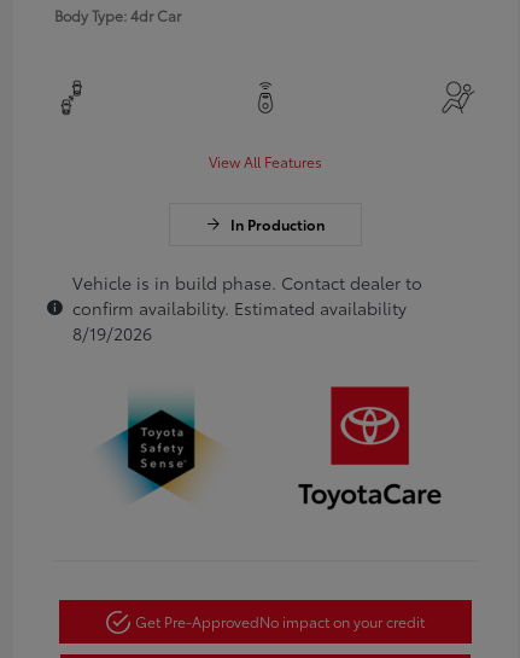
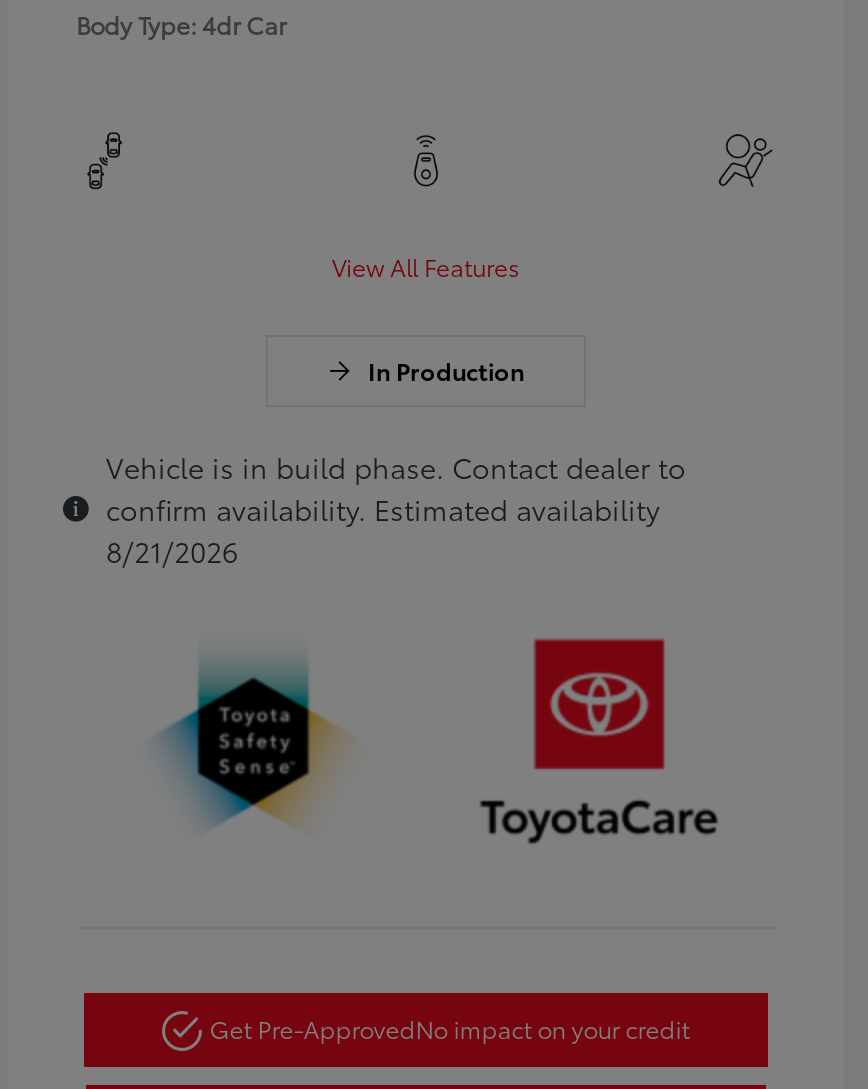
- 8/19/2026
+ 8/21/2026
